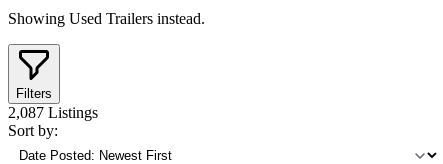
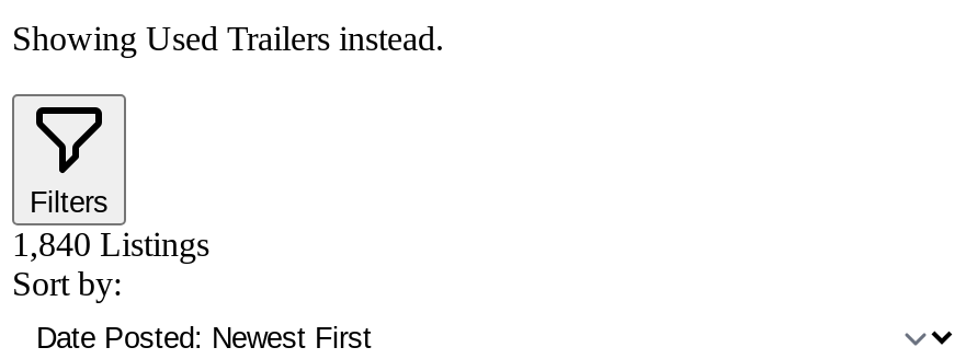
- 2,087Listings
+ 1,840Listings
